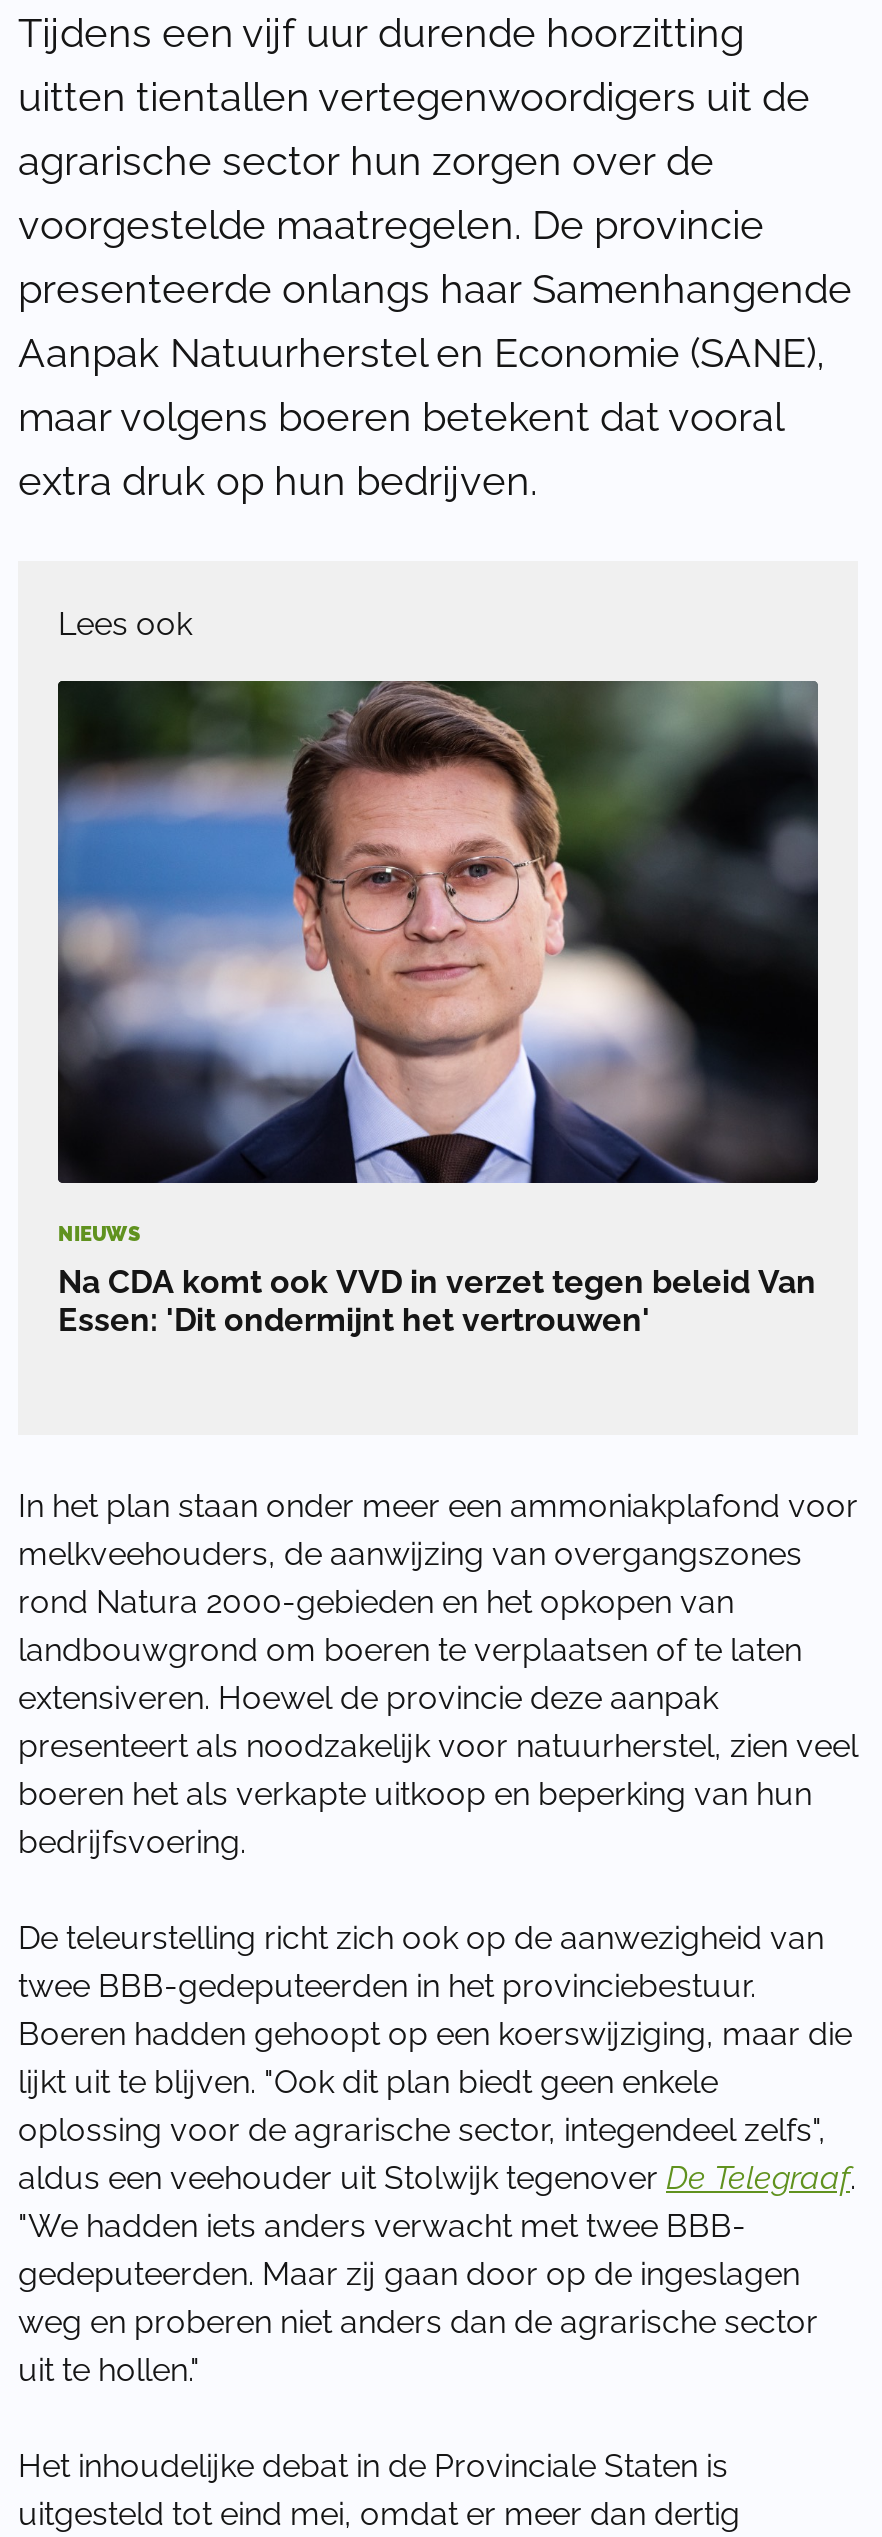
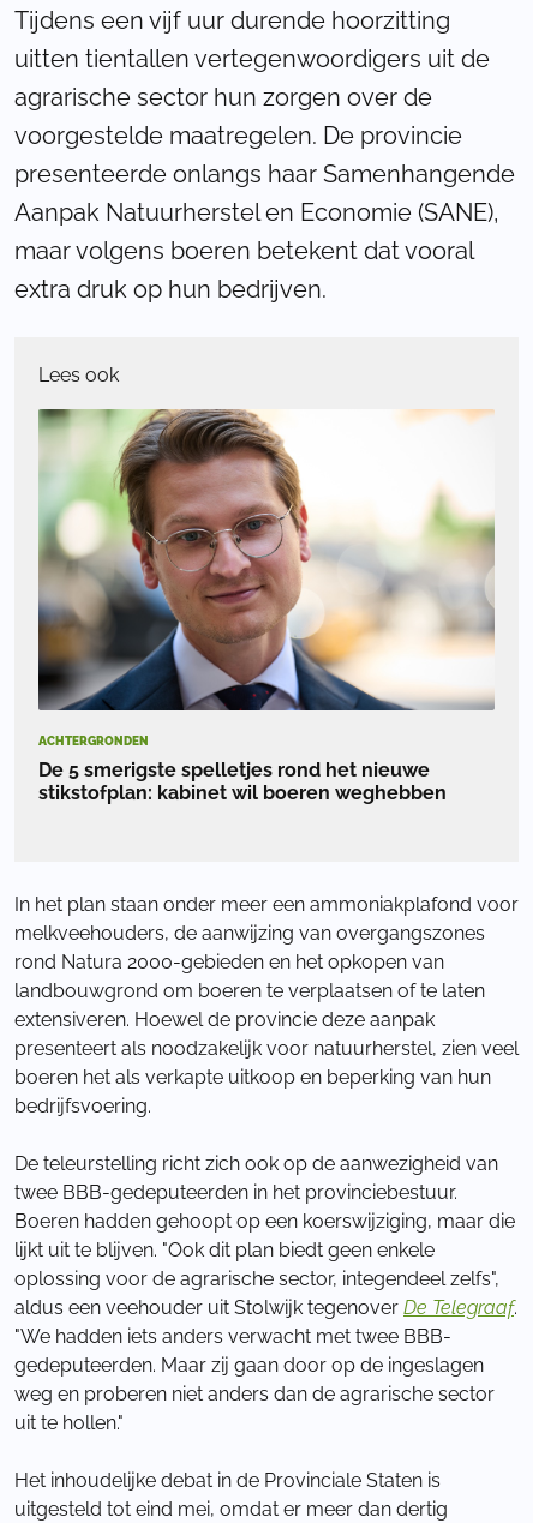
- [image]
- NIEUWS
+ [image]
+ ACHTERGRONDEN

- Na CDA komt ook VVD in verzet tegen beleid Van
- Essen: 'Dit ondermijnt het vertrouwen'
+ De 5 smerigste spelletjes rond het nieuwe
+ stikstofplan: kabinet wil boeren weghebben
